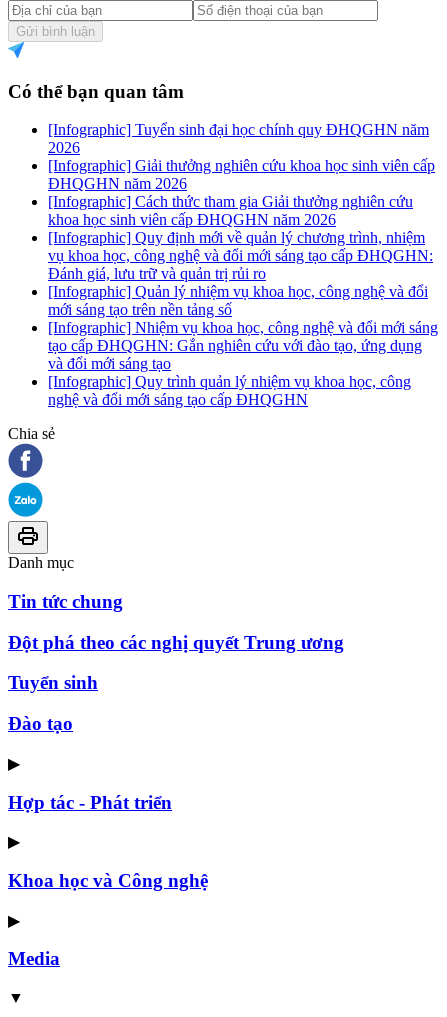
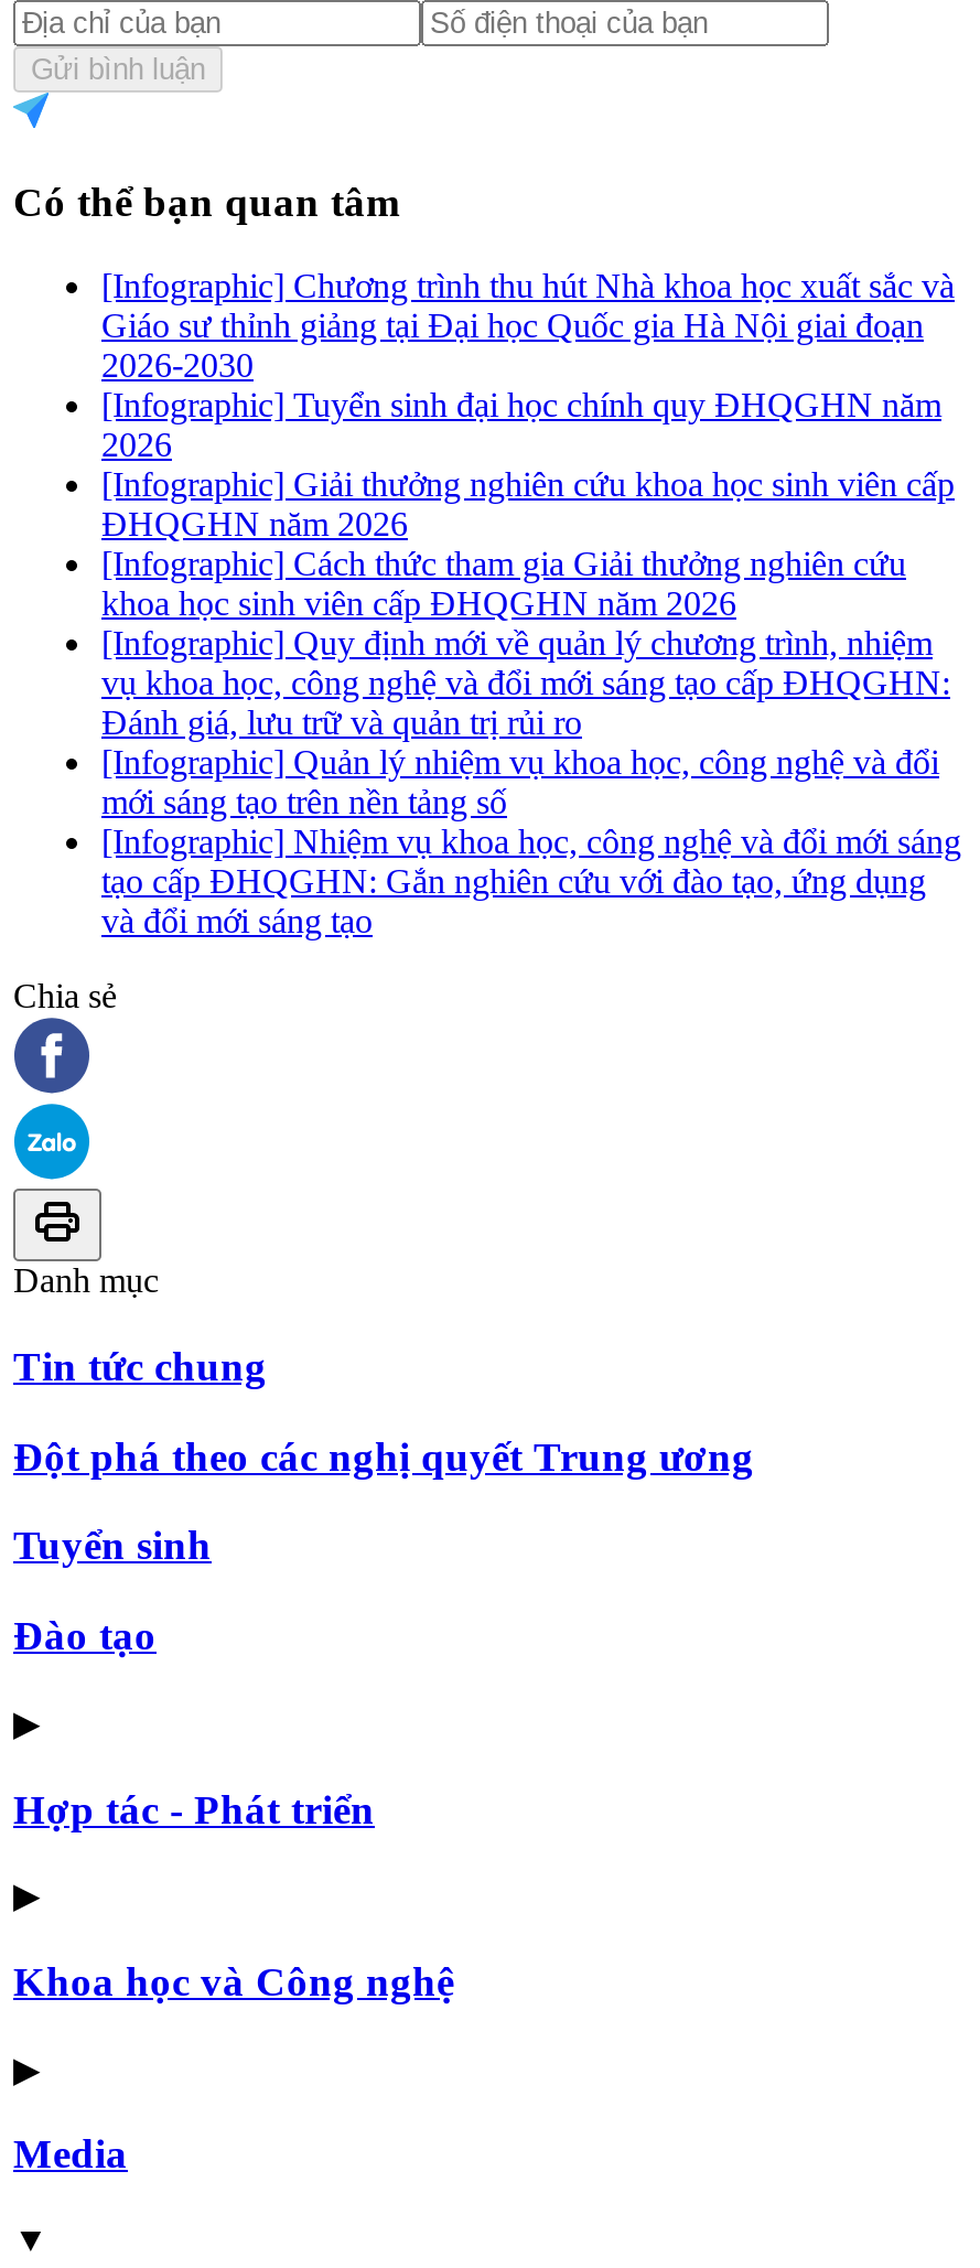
+ [Infographic] Chương trình thu hút Nhà khoa học xuất sắc và
+ Giáo sư thỉnh giảng tại Đại học Quốc gia Hà Nội giai đoạn
+ 2026-2030

moved down: [Infographic] Tuyển sinh đại học chính quy ĐHQGHN năm | 2026 | [Infographic] Giải thưởng nghiên cứu khoa học sinh viên cấp | ... | tạo cấp ĐHQGHN: Gắn nghiên cứu với đào tạo, ứng dụng | và đổi mới sáng tạo

- [Infographic] Quy trình quản lý nhiệm vụ khoa học, công
- nghệ và đổi mới sáng tạo cấp ĐHQGHN
